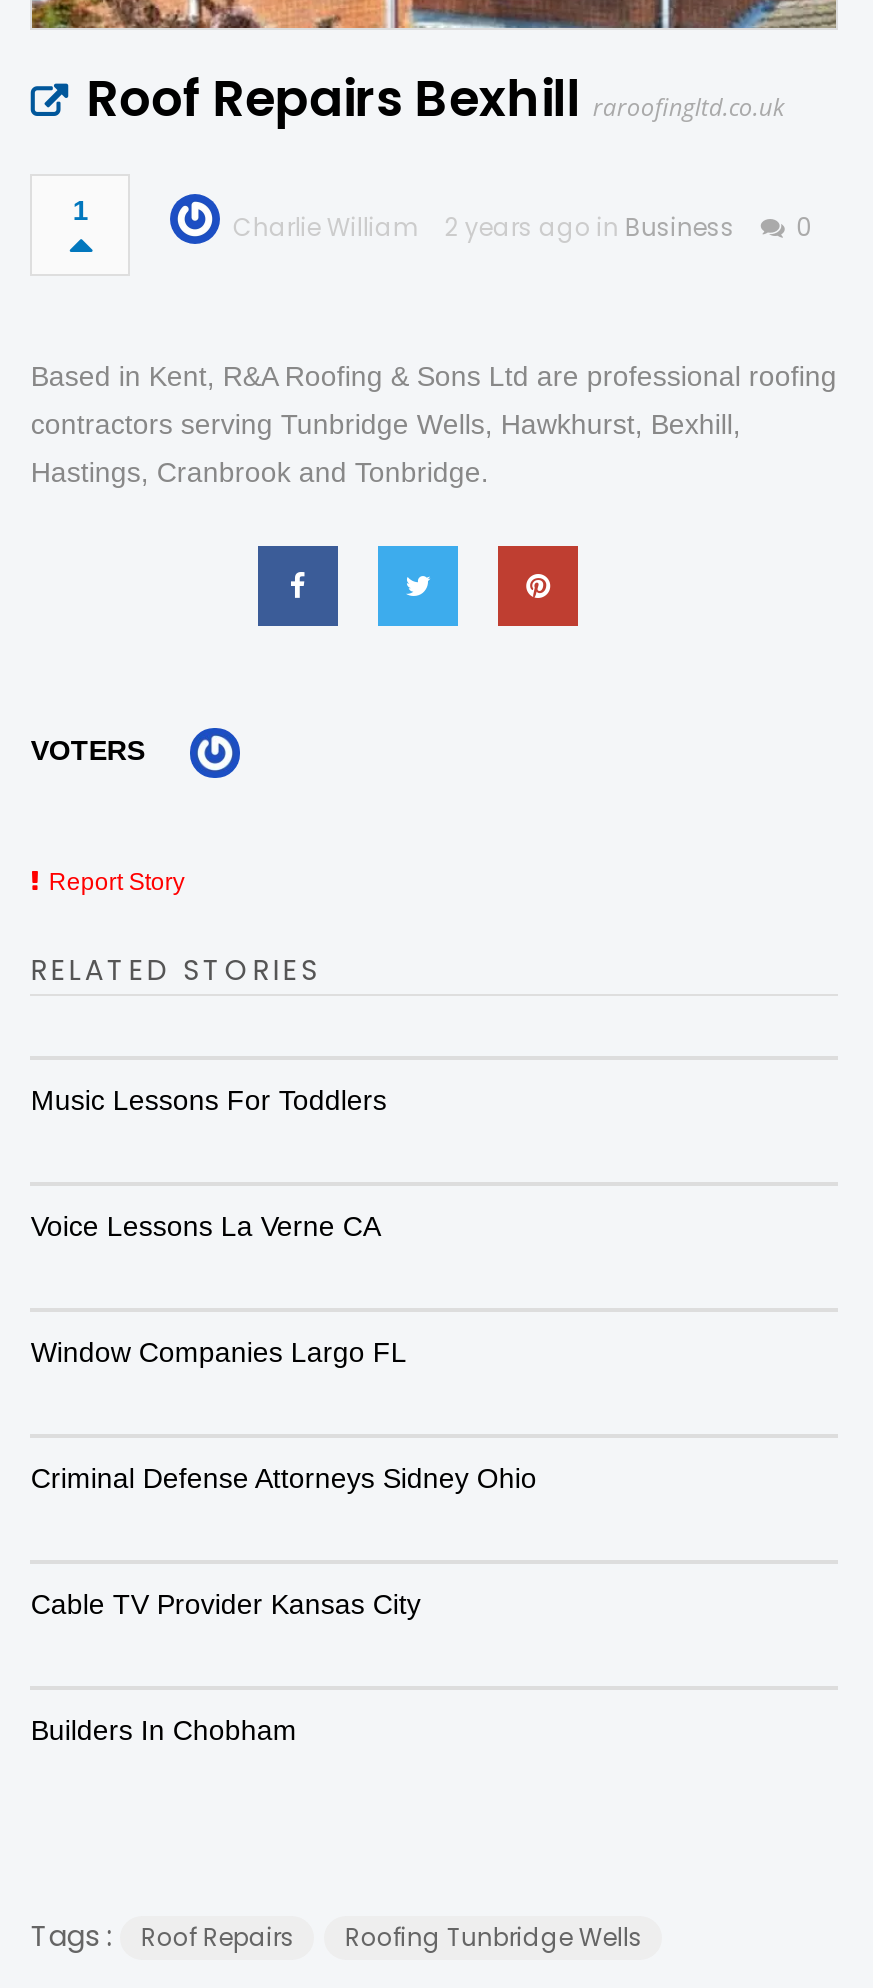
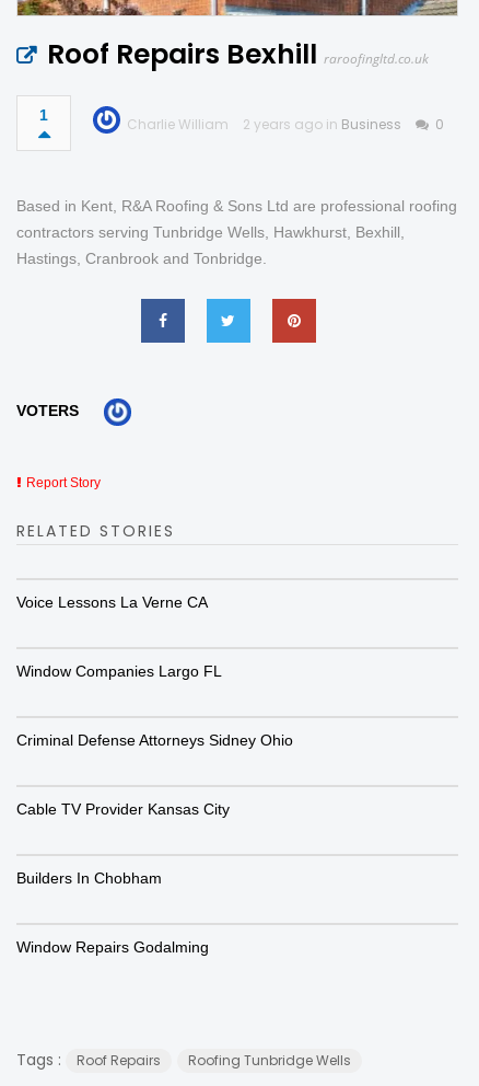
- Music Lessons For Toddlers

moved up: Voice Lessons La Verne CA | Window Companies Largo FL | Criminal Defense Attorneys Sidney Ohio | Cable TV Provider Kansas City | Builders In Chobham

+ Window Repairs Godalming
